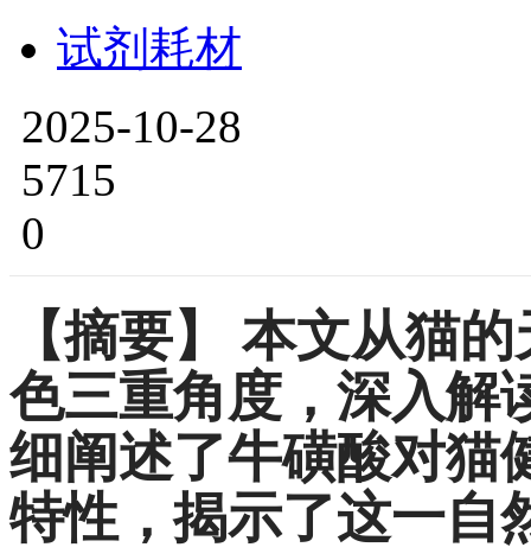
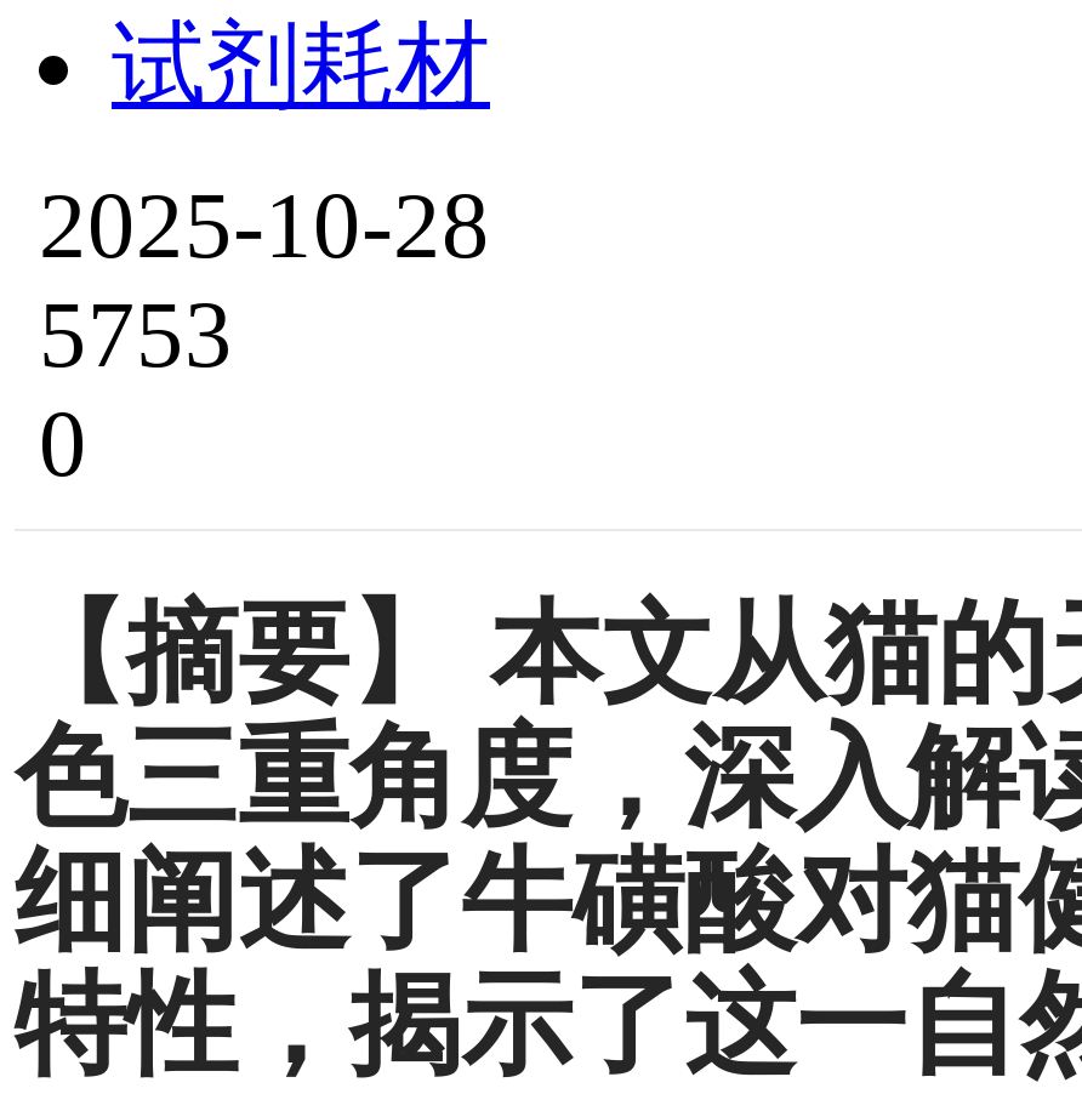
- 5715
+ 5753
